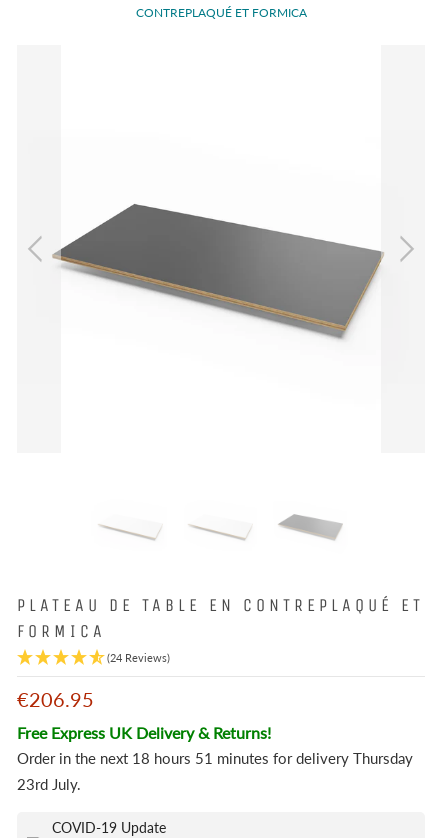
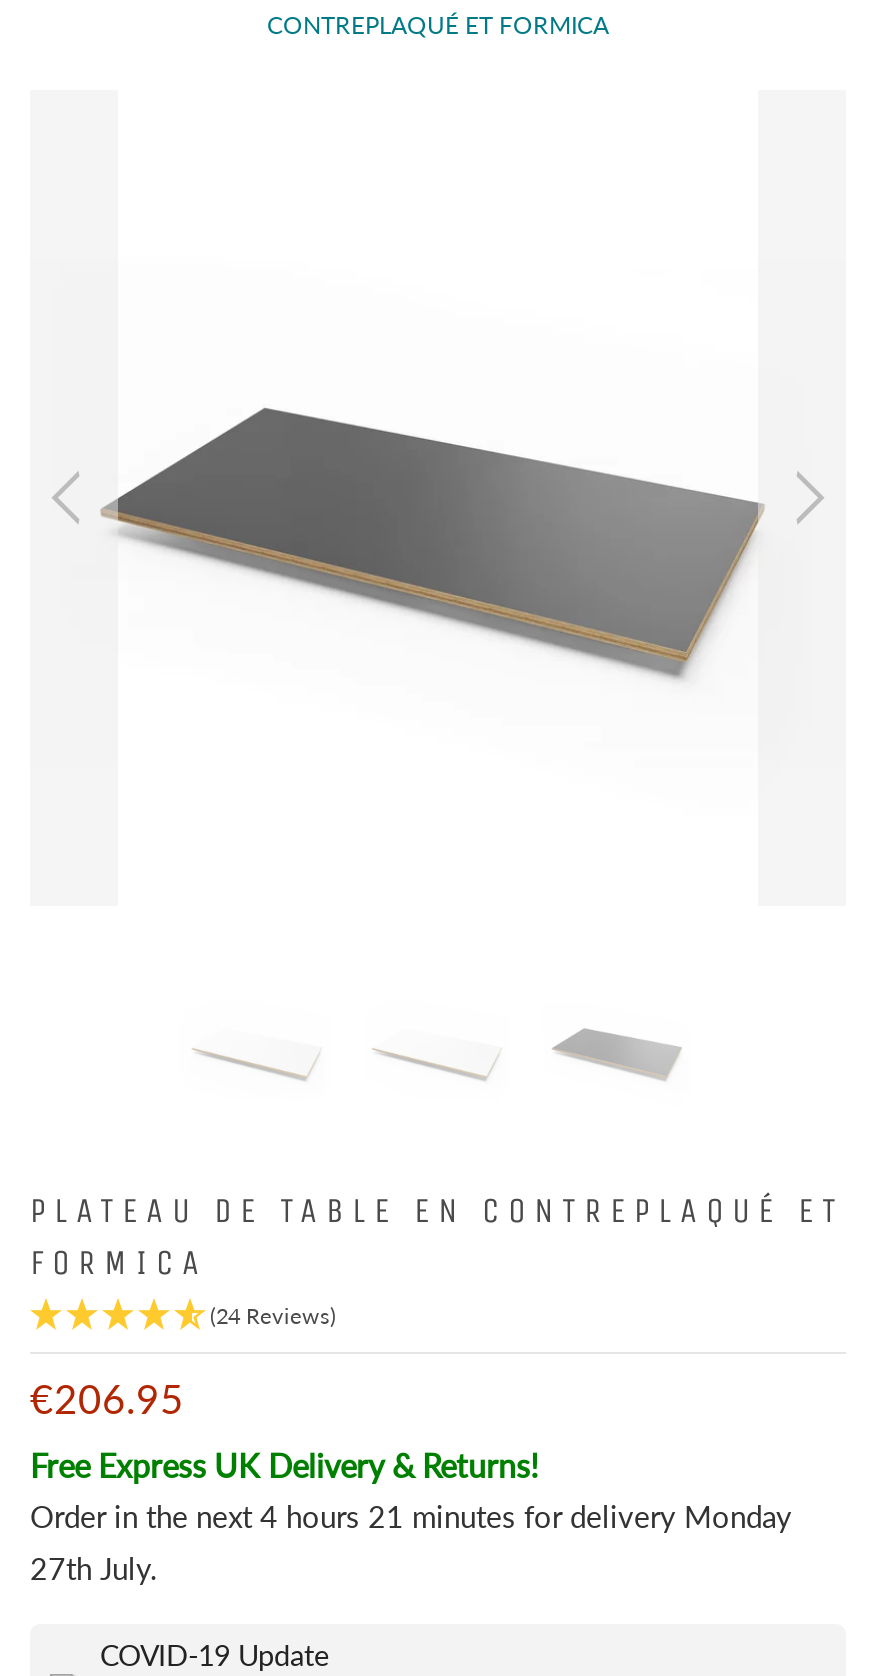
- Order in the next 18 hours 51 minutes for delivery Thursday
+ Order in the next 4 hours 21 minutes for delivery Monday

- 23rd July.
+ 27th July.
